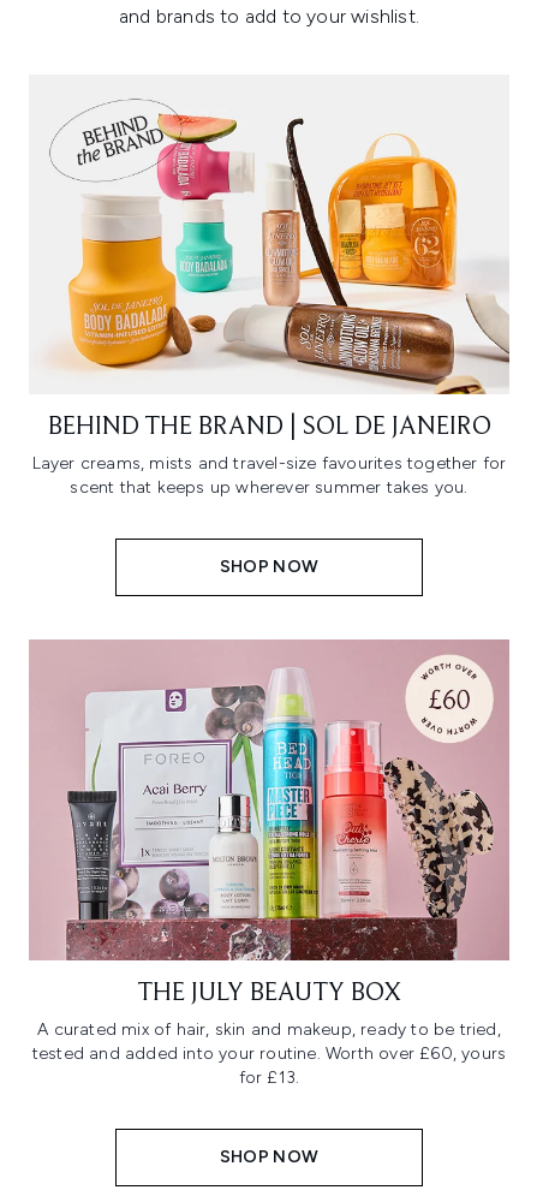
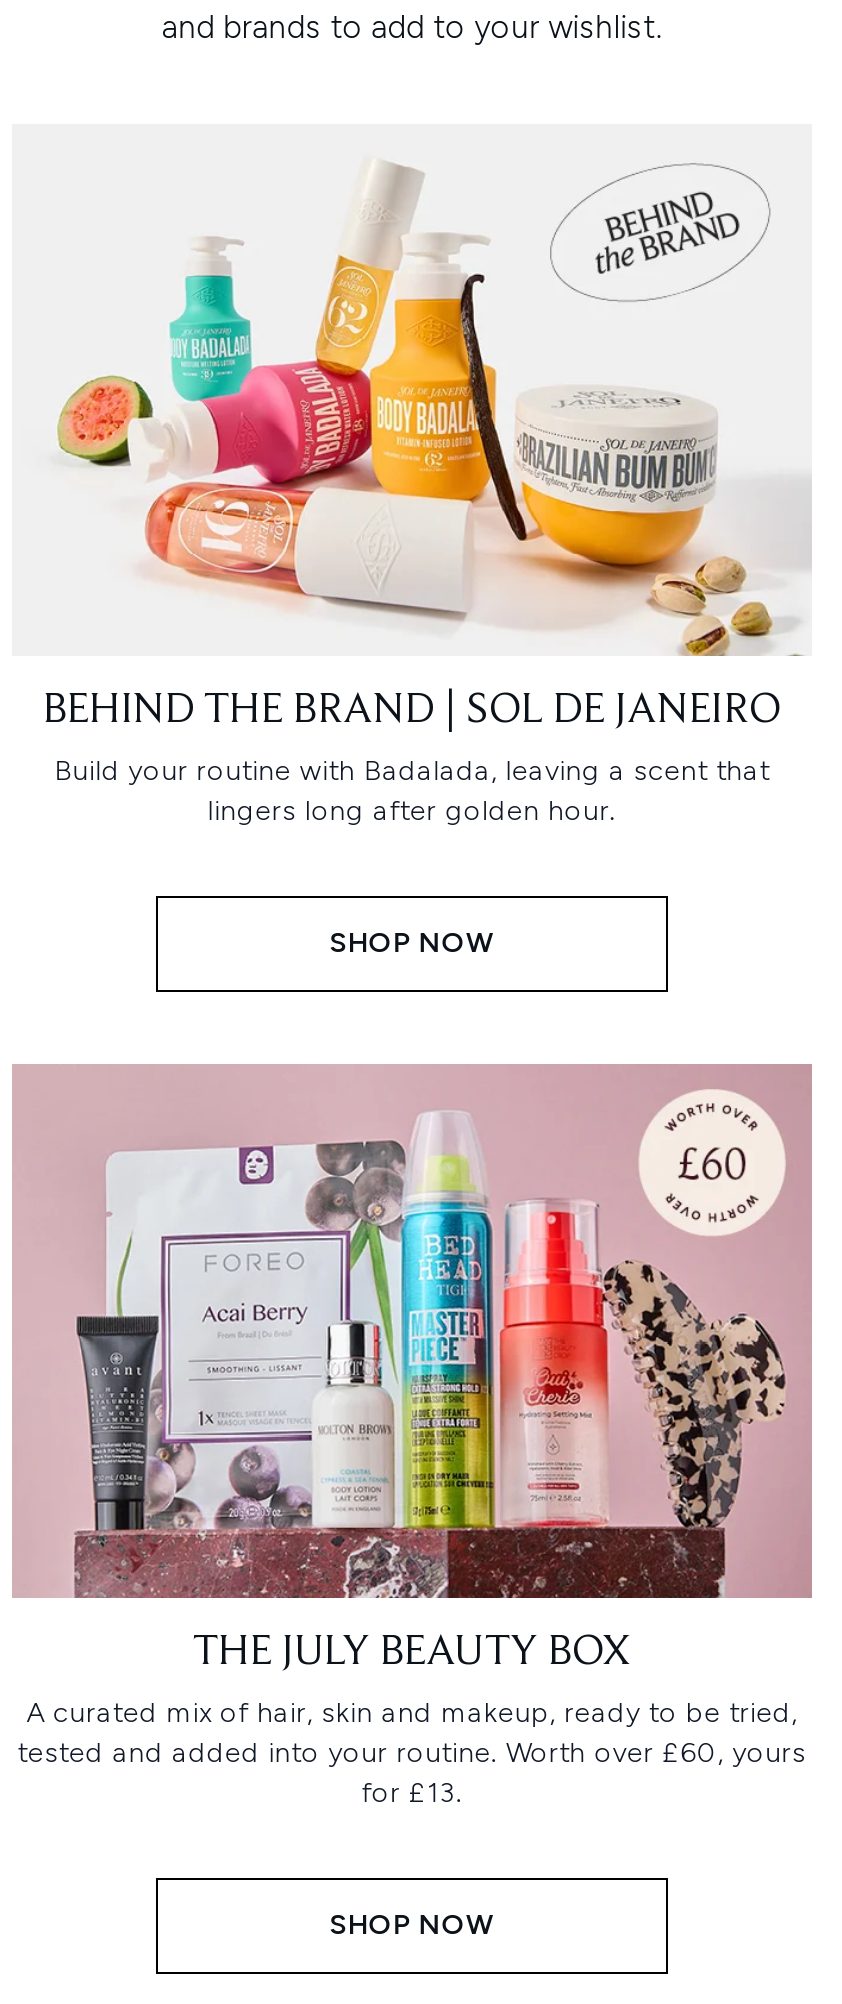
- [image]
+ [image]

- Layer creams, mists and travel-size favourites together for
- scent that keeps up wherever summer takes you.
+ Build your routine with Badalada, leaving a scent that
+ lingers long after golden hour.
